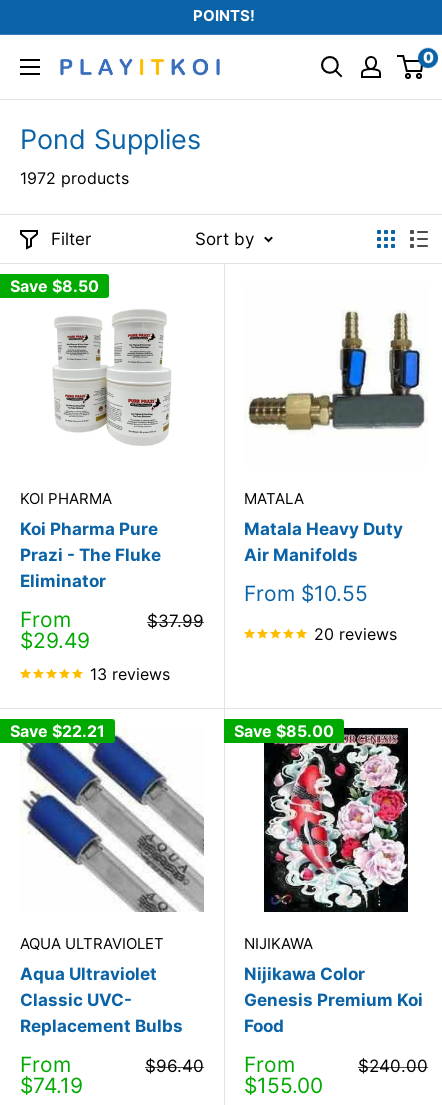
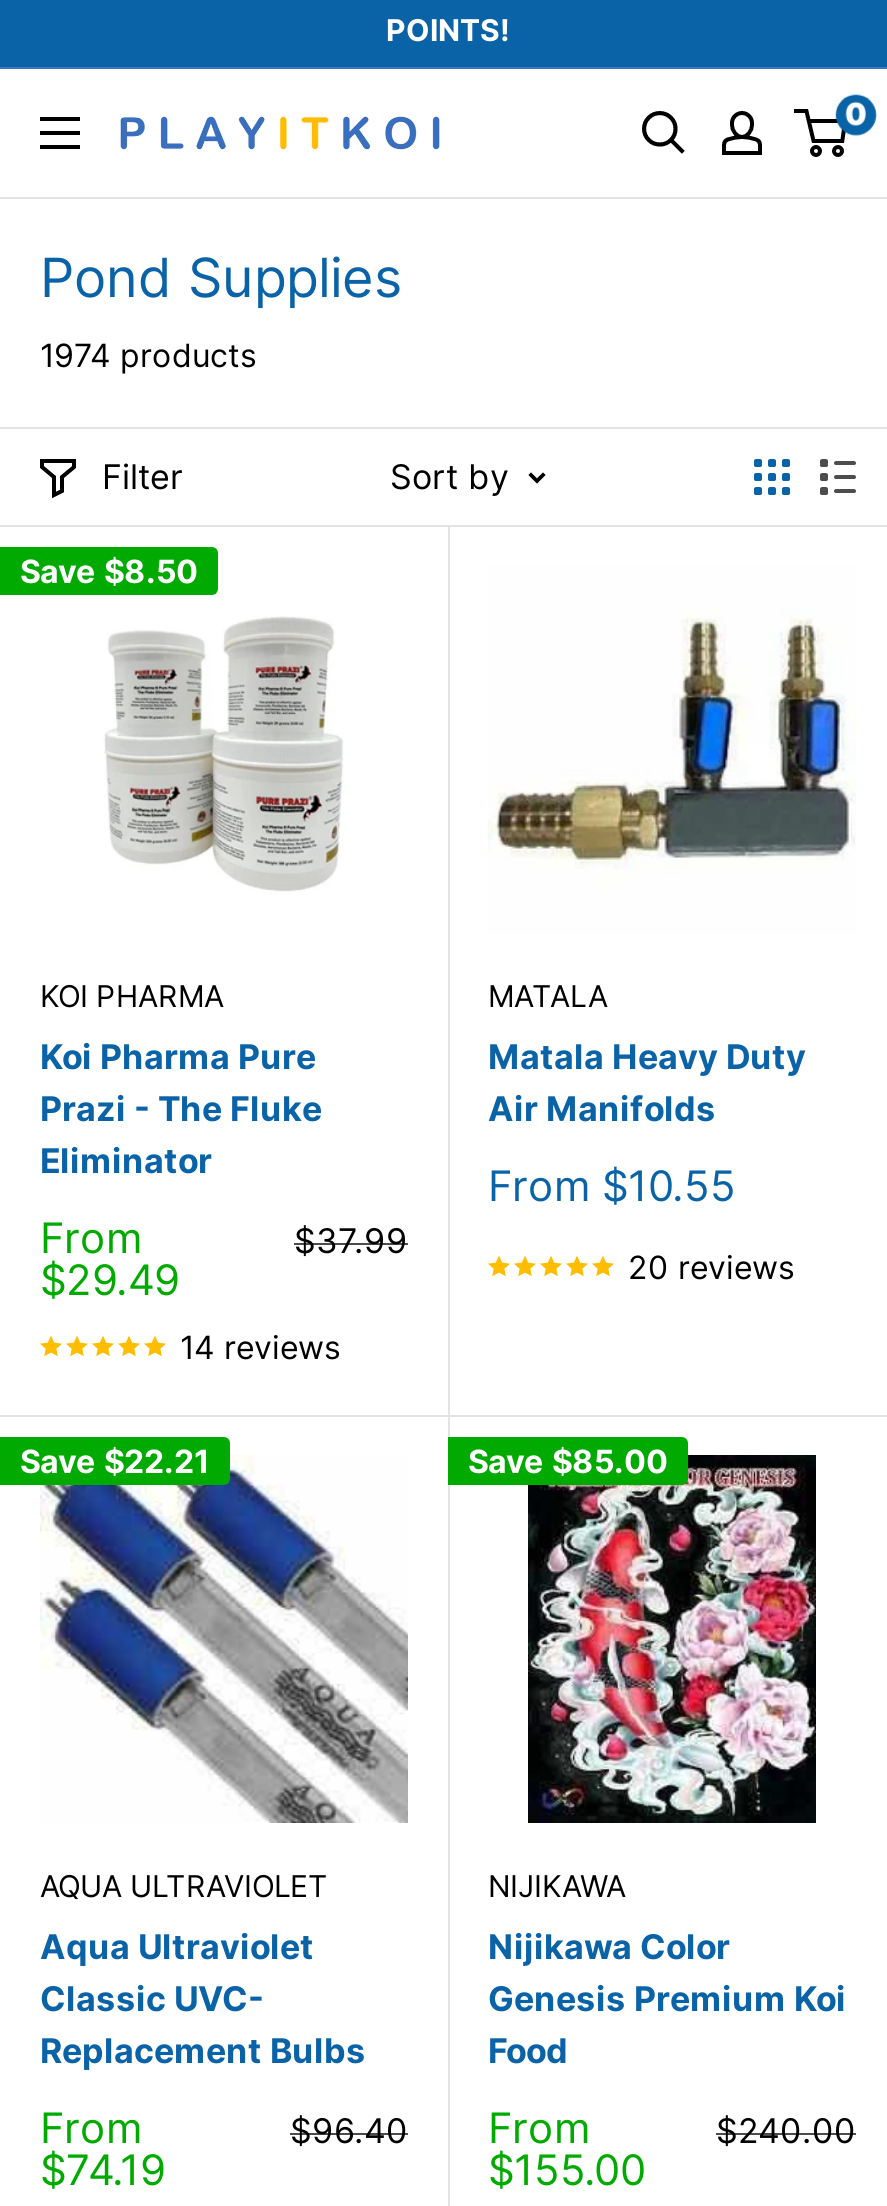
- 1972 products
+ 1974 products

- 13 reviews
+ 14 reviews
